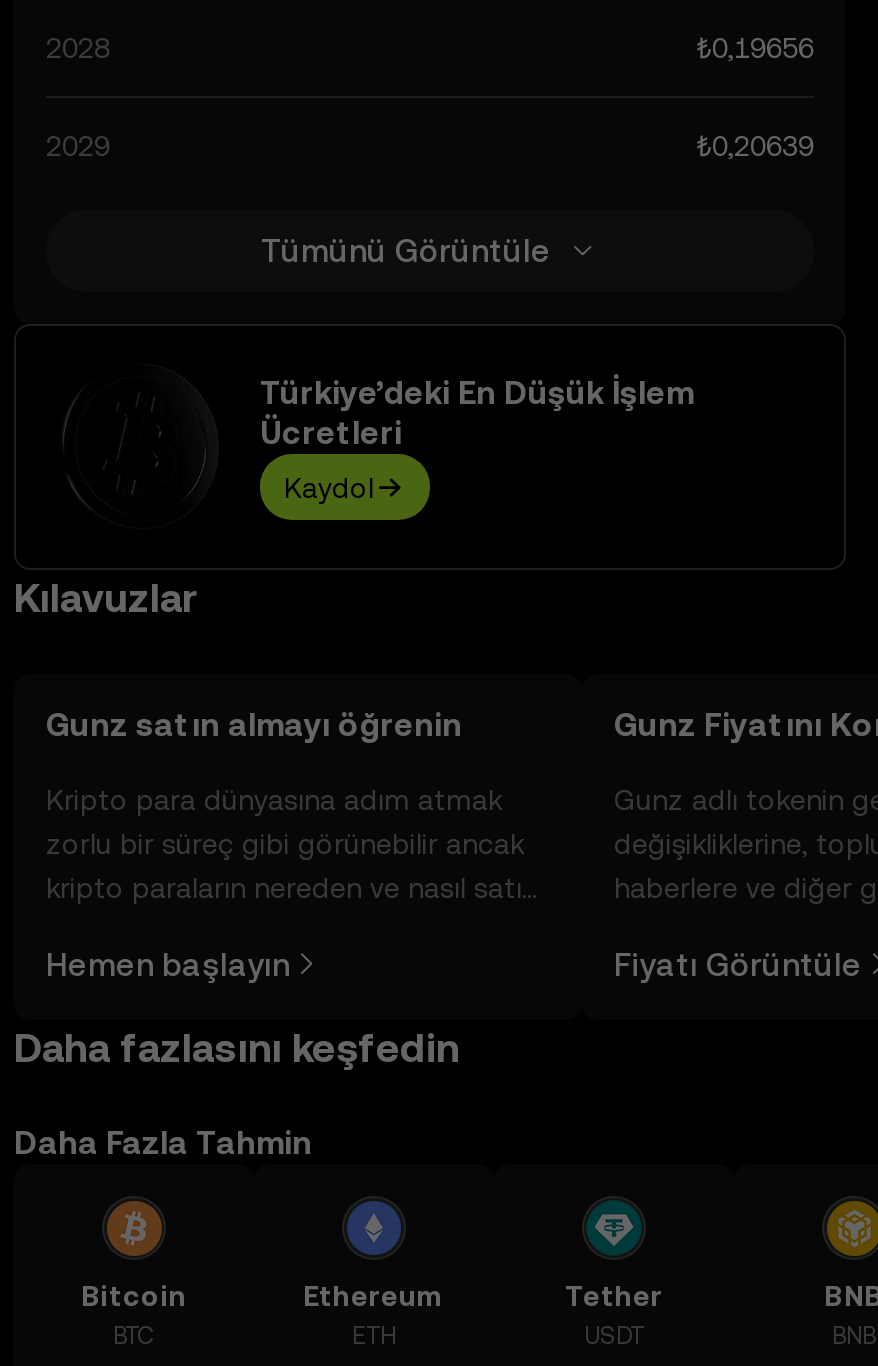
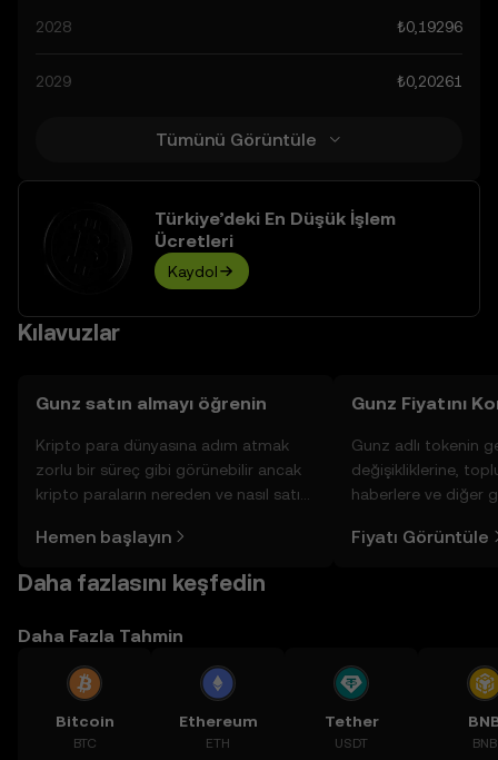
- ₺0,19656
+ ₺0,19296

- ₺0,20639
+ ₺0,20261
